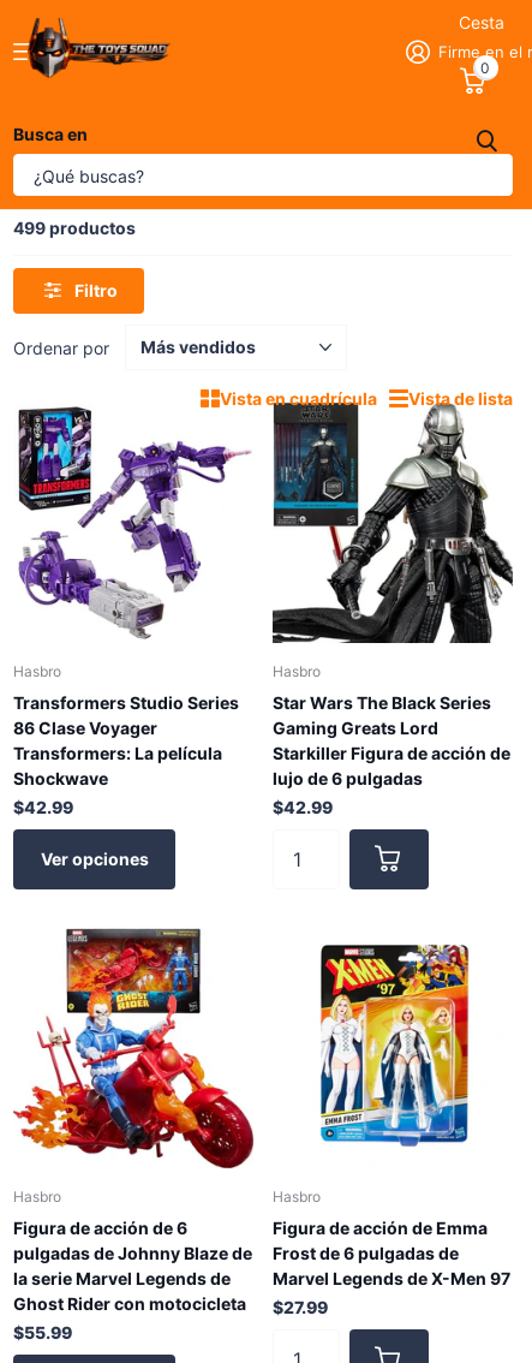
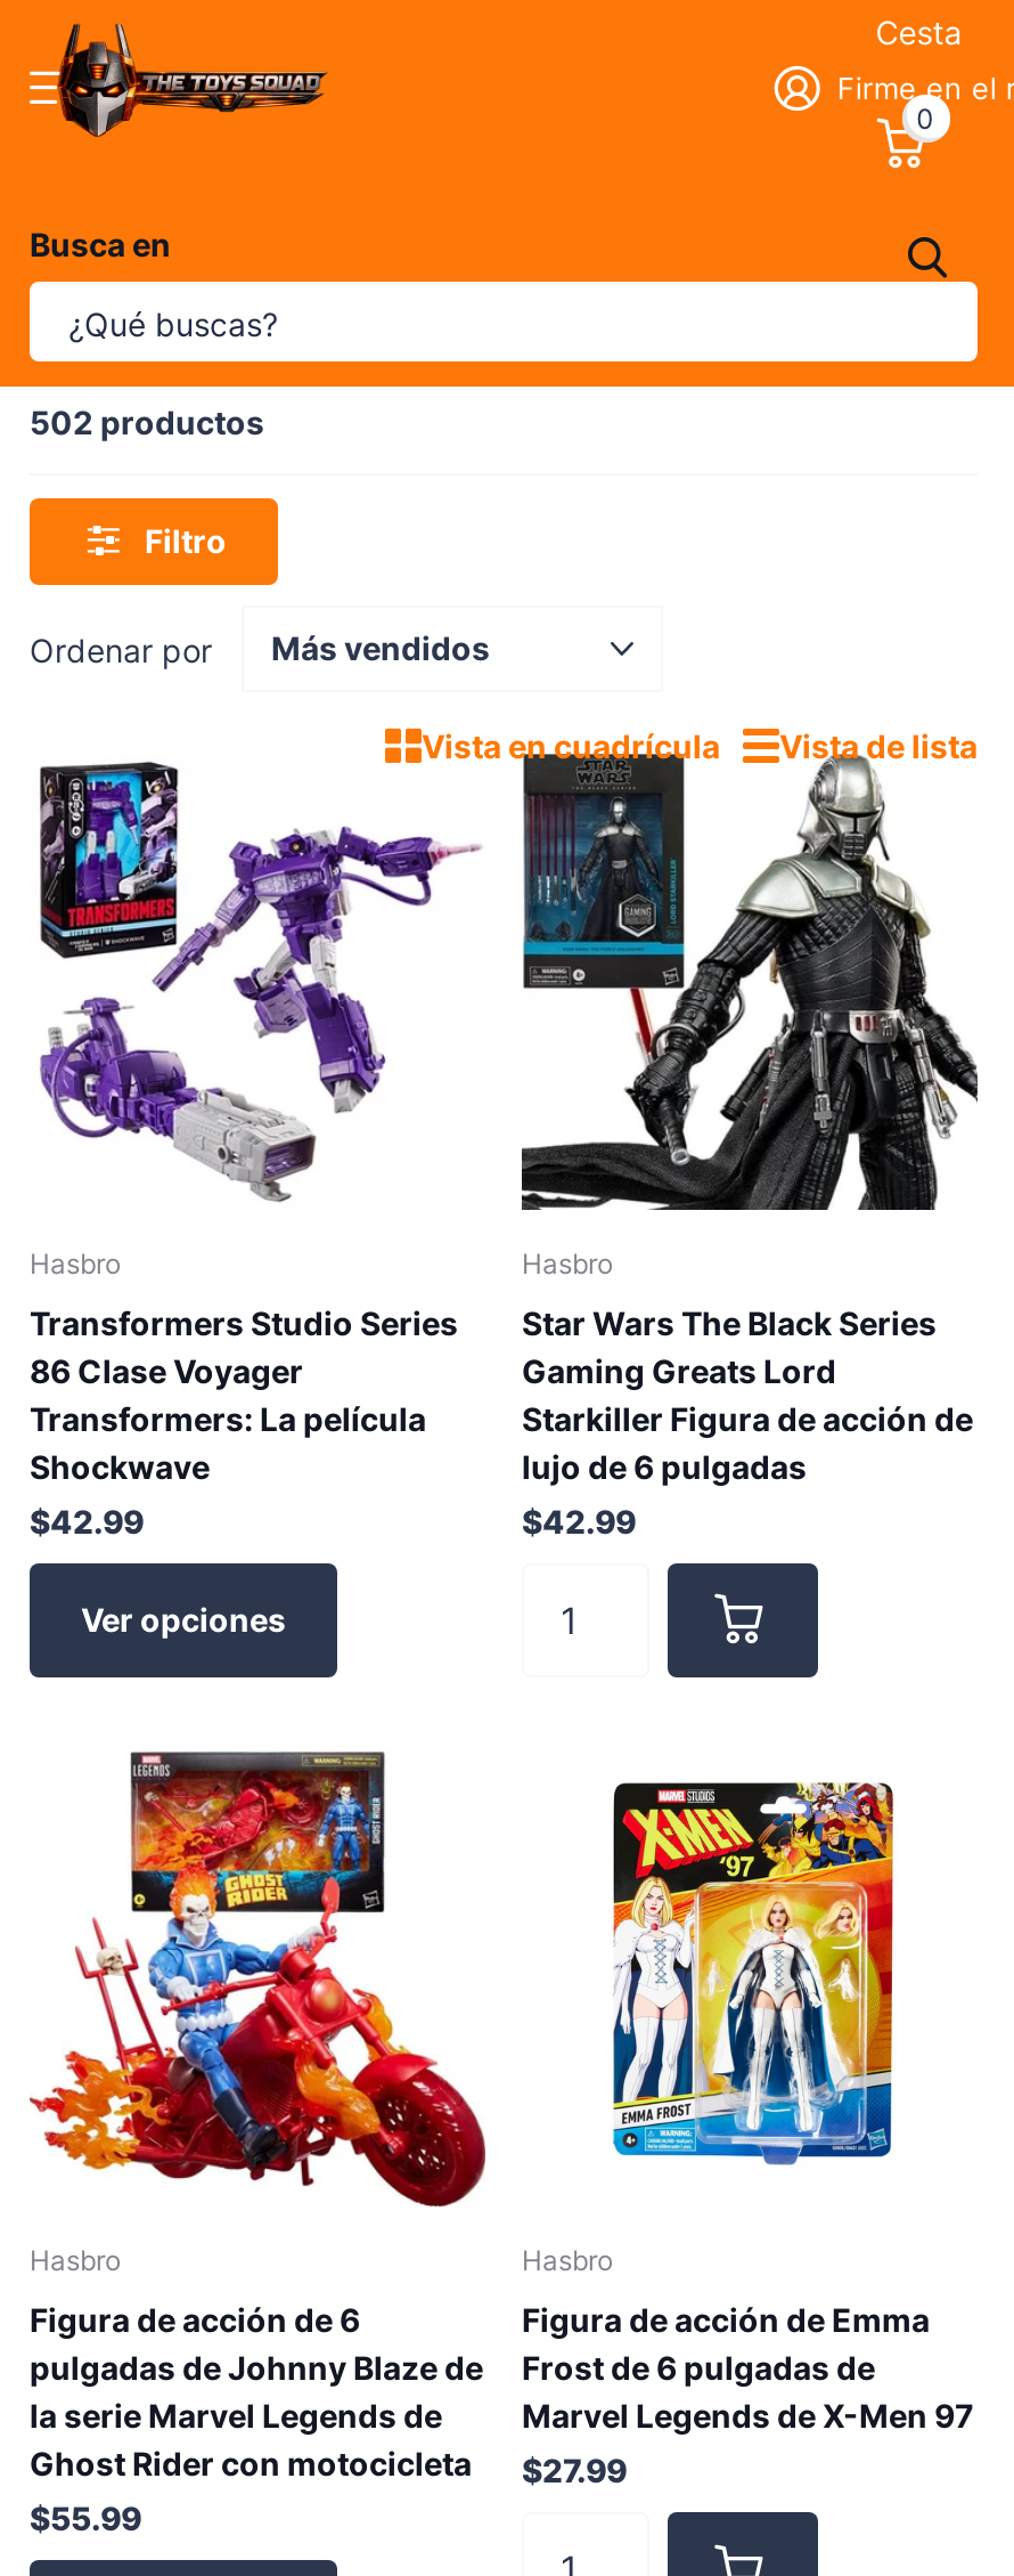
- 499 productos
+ 502 productos
